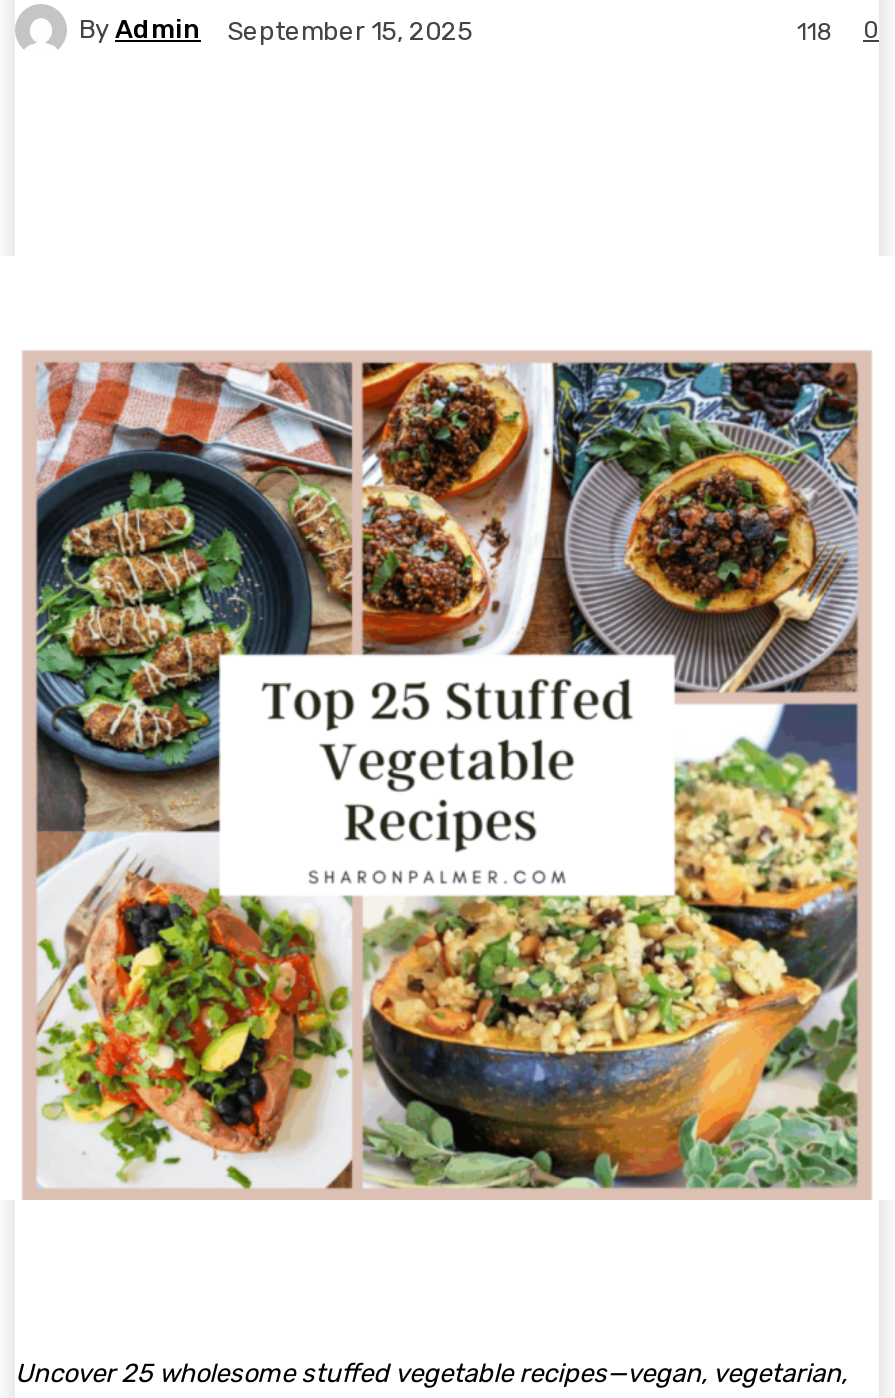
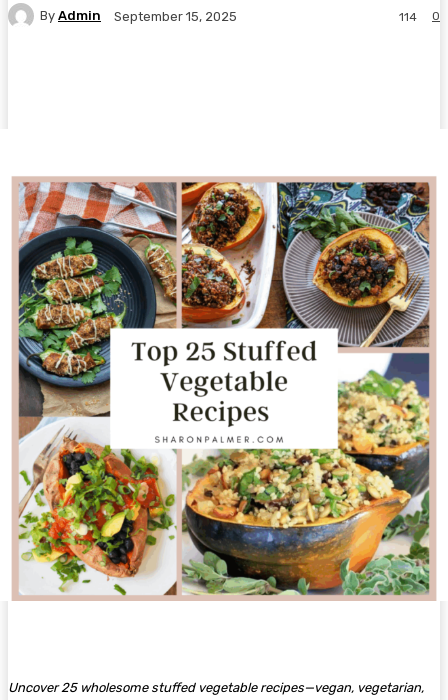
- 118 0
+ 114 0
